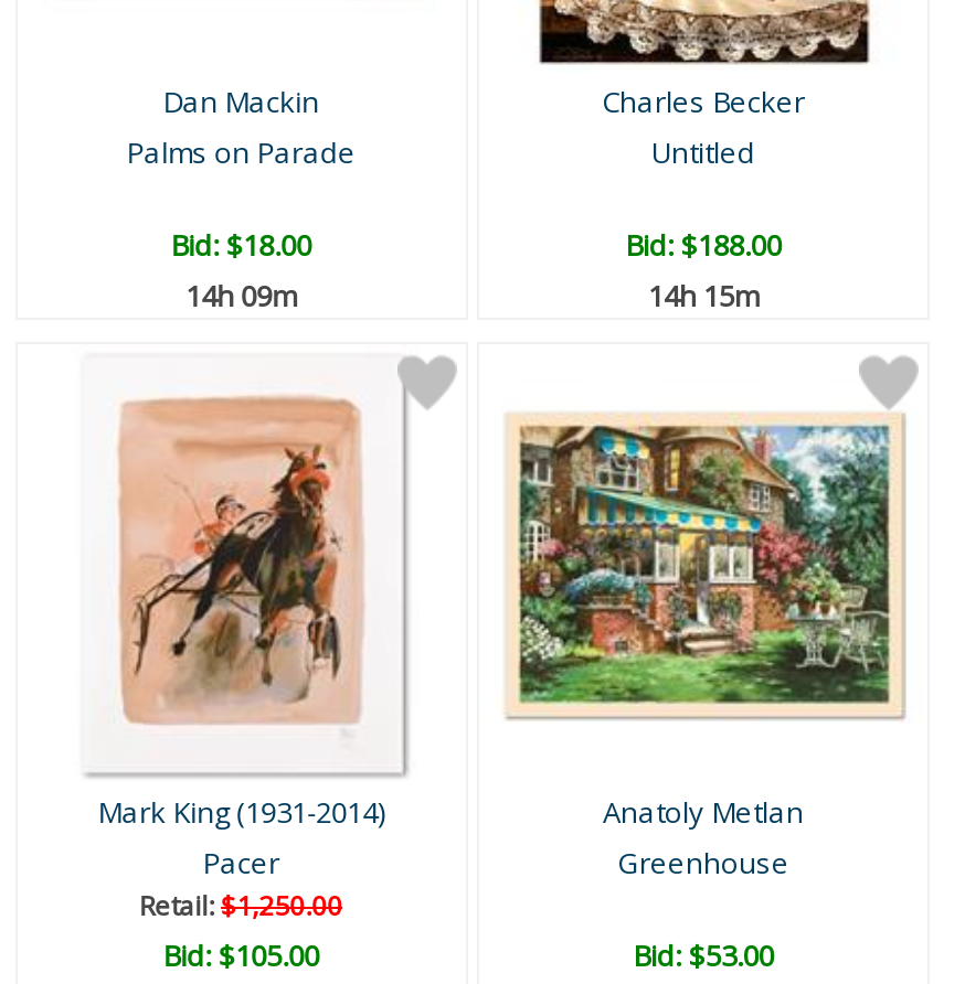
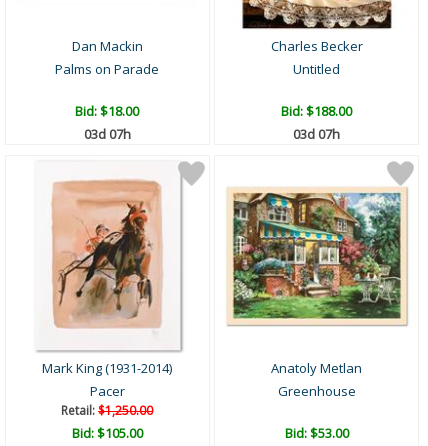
- 14h 09m
+ 03d 07h

- 14h 15m
+ 03d 07h
